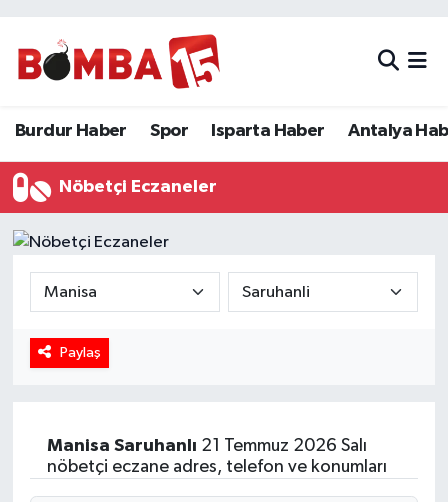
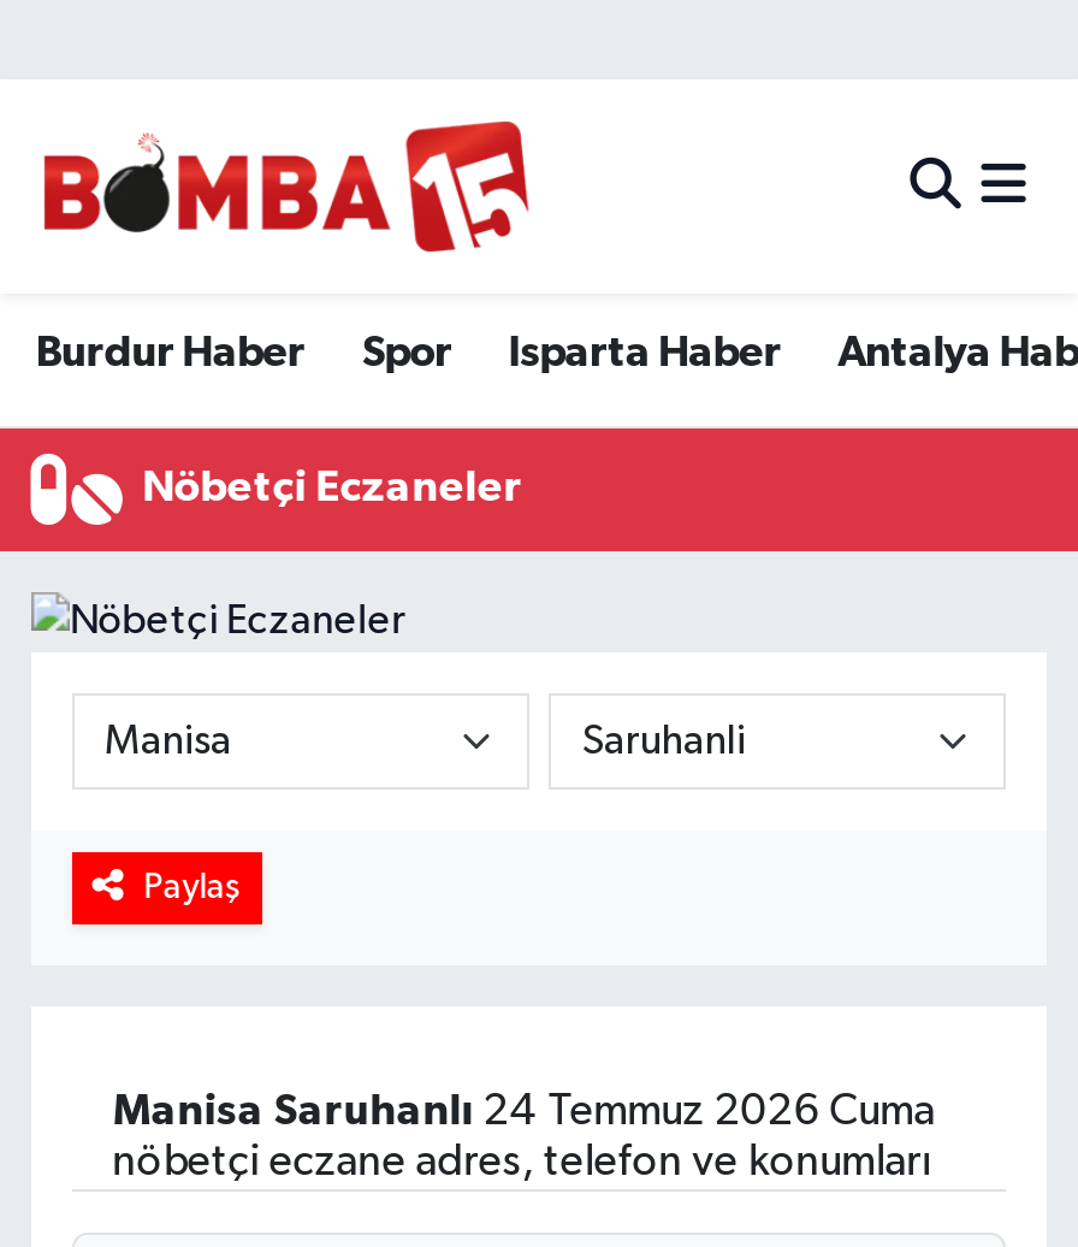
- Manisa Saruhanlı 21 Temmuz 2026 Salı
+ Manisa Saruhanlı 24 Temmuz 2026 Cuma
